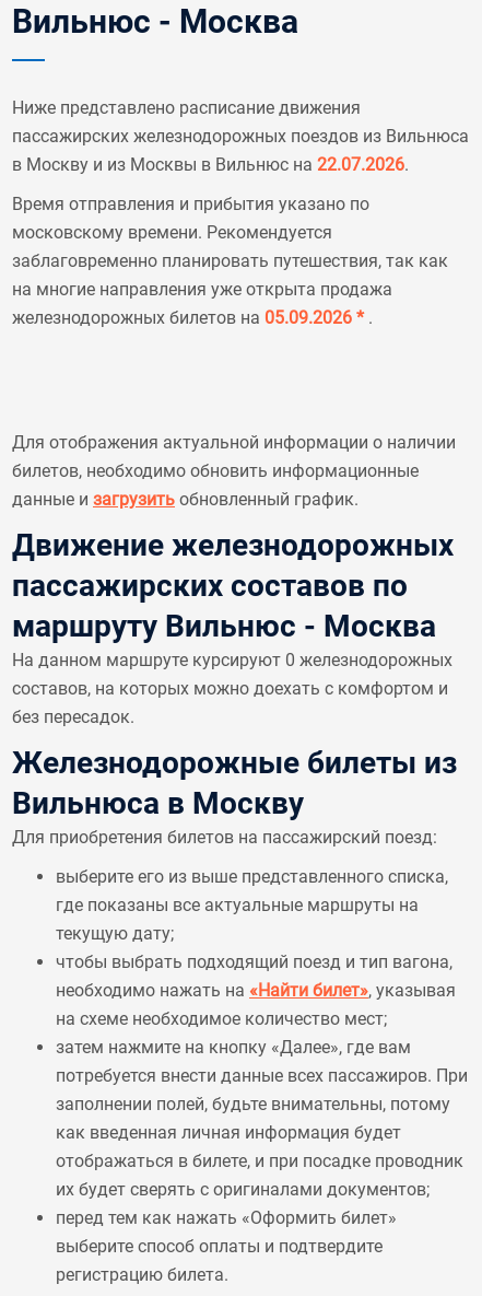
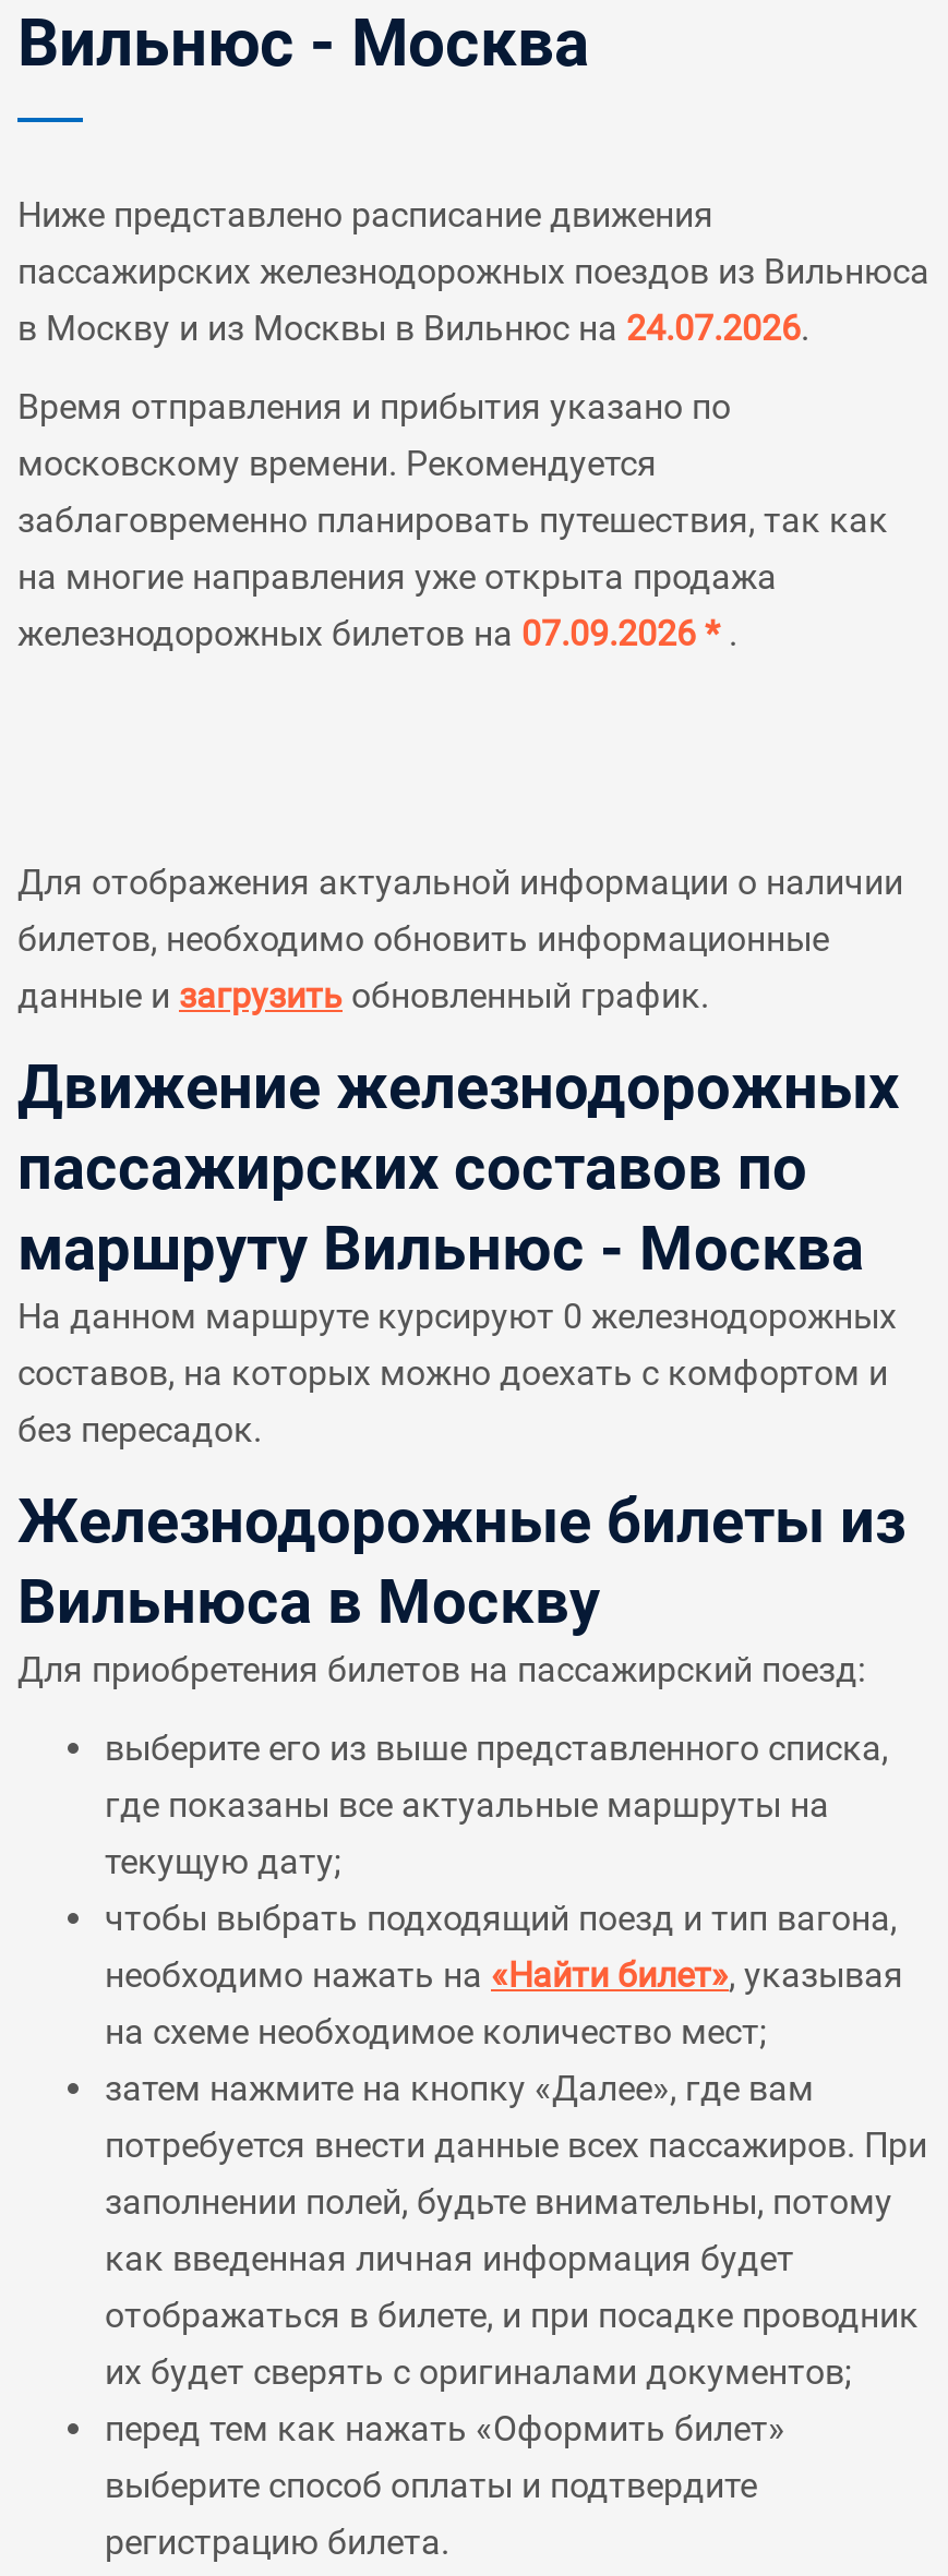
- в Москву и из Москвы в Вильнюс на 22.07.2026.
+ в Москву и из Москвы в Вильнюс на 24.07.2026.

- железнодорожных билетов на 05.09.2026 *.
+ железнодорожных билетов на 07.09.2026 *.
